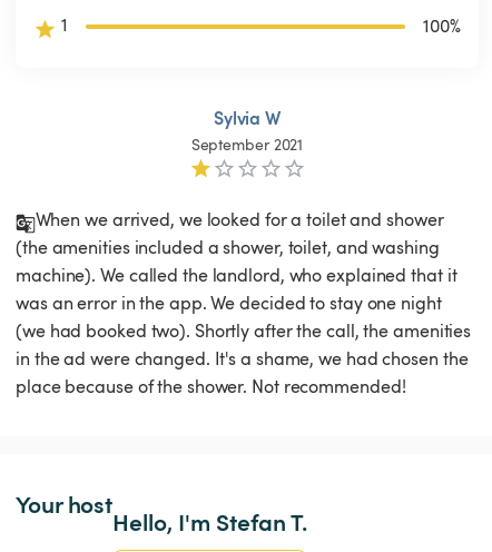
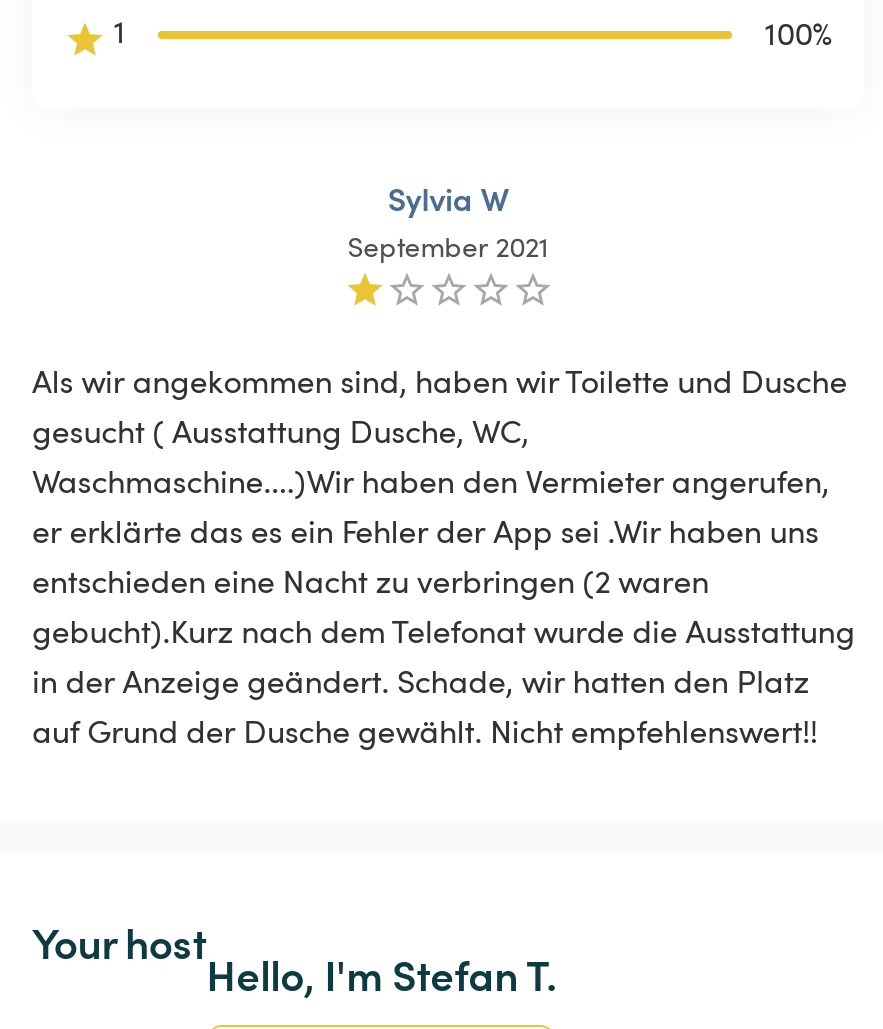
- When we arrived, we looked for a toilet and shower
- (the amenities included a shower, toilet, and washing
- machine). We called the landlord, who explained that it
- was an error in the app. We decided to stay one night
- (we had booked two). Shortly after the call, the amenities
- in the ad were changed. It's a shame, we had chosen the
- place because of the shower. Not recommended!
+ Als wir angekommen sind, haben wir Toilette und Dusche
+ gesucht ( Ausstattung Dusche, WC,
+ Waschmaschine....)Wir haben den Vermieter angerufen,
+ er erklärte das es ein Fehler der App sei .Wir haben uns
+ entschieden eine Nacht zu verbringen (2 waren
+ gebucht).Kurz nach dem Telefonat wurde die Ausstattung
+ in der Anzeige geändert. Schade, wir hatten den Platz
+ auf Grund der Dusche gewählt. Nicht empfehlenswert!!
